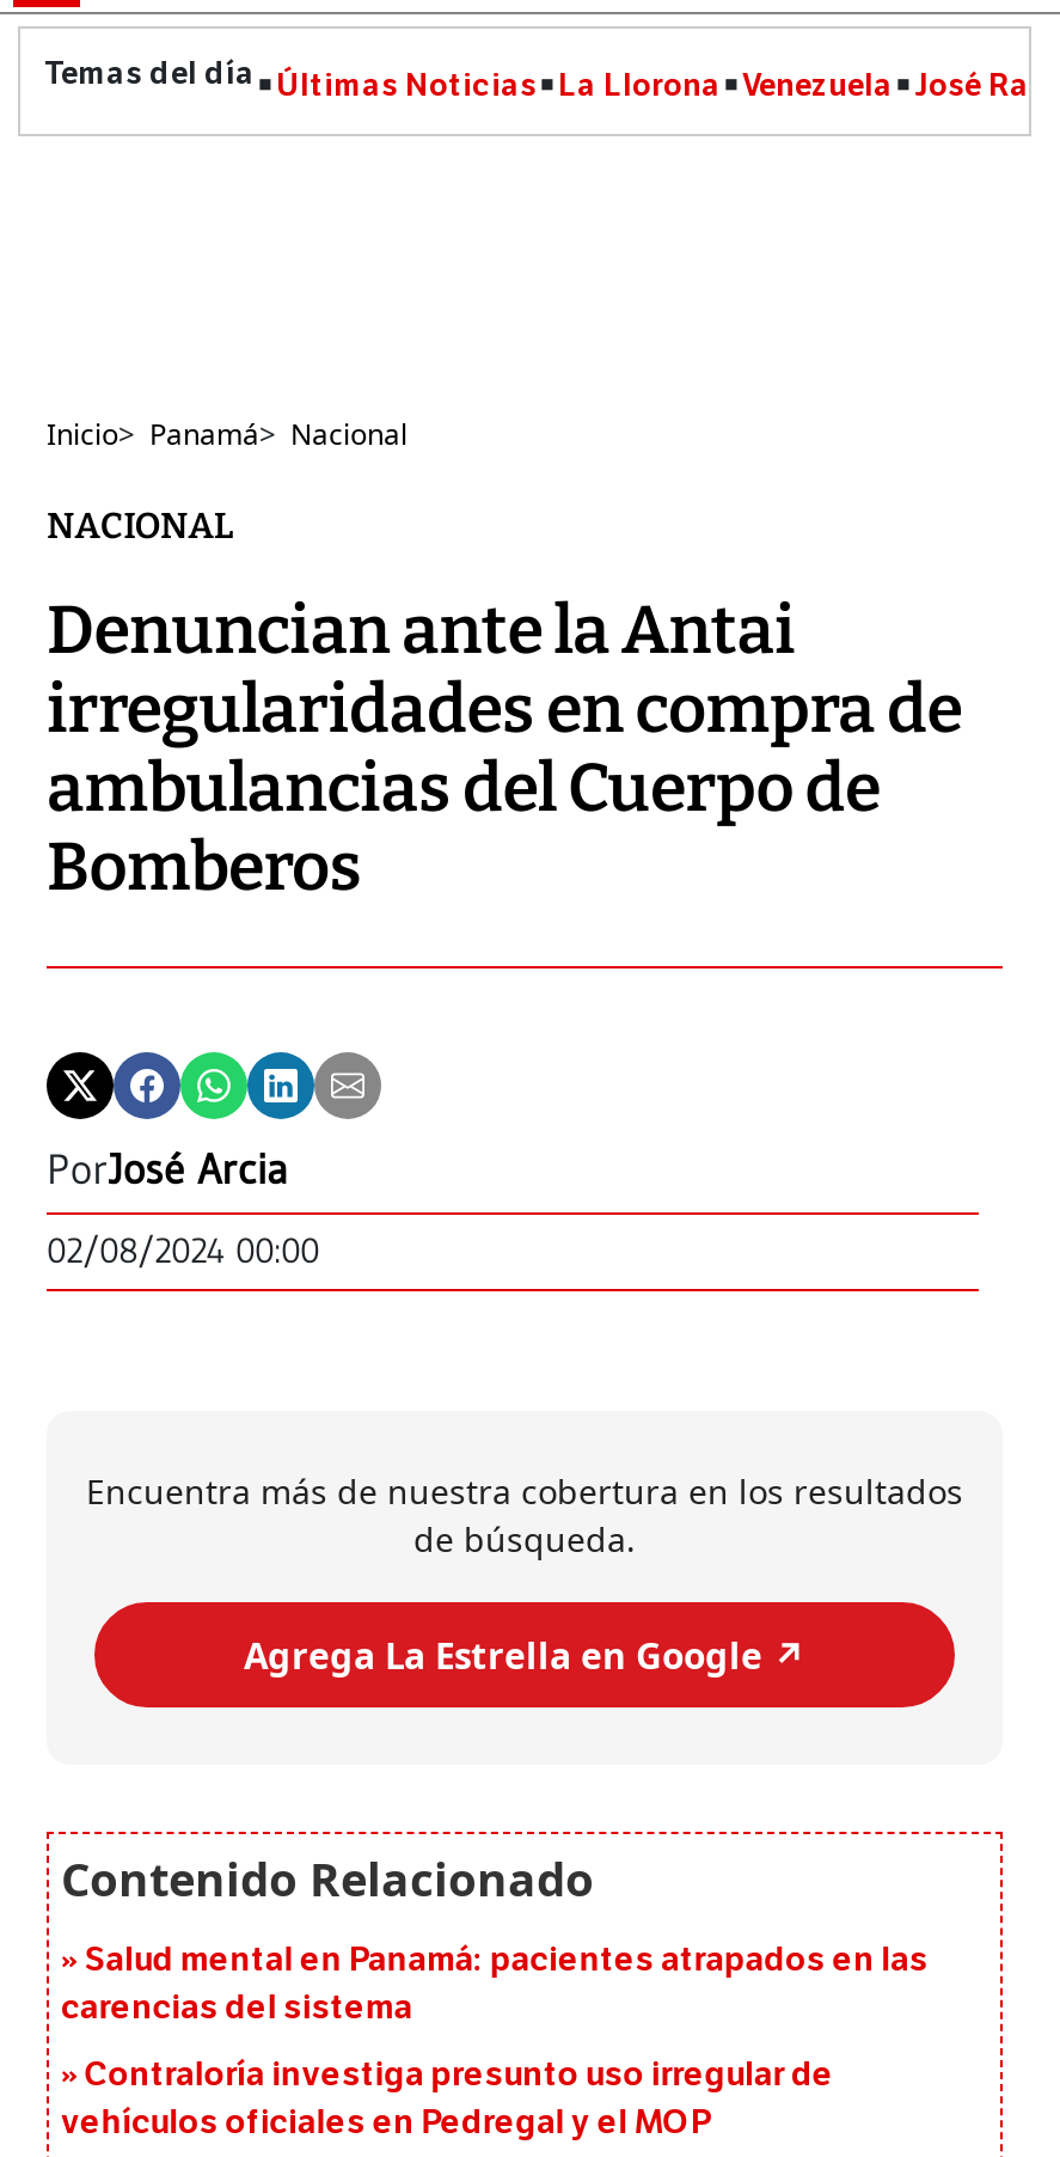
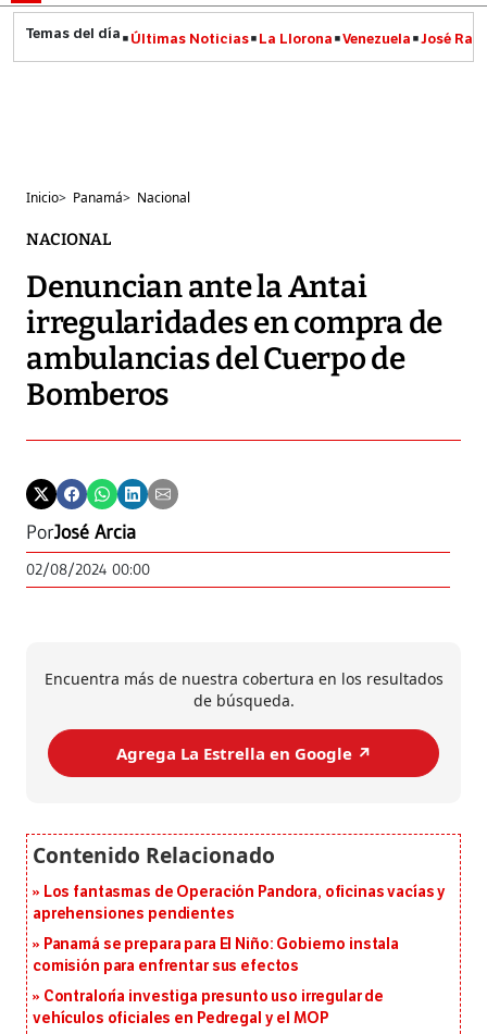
- Salud mental en Panamá: pacientes atrapados en las
- carencias del sistema
+ Los fantasmas de Operación Pandora, oficinas vacías y
+ aprehensiones pendientes
+ Panamá se prepara para El Niño: Gobierno instala
+ comisión para enfrentar sus efectos
